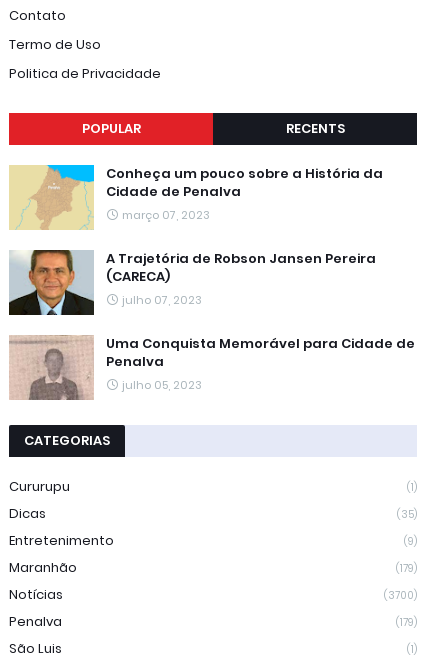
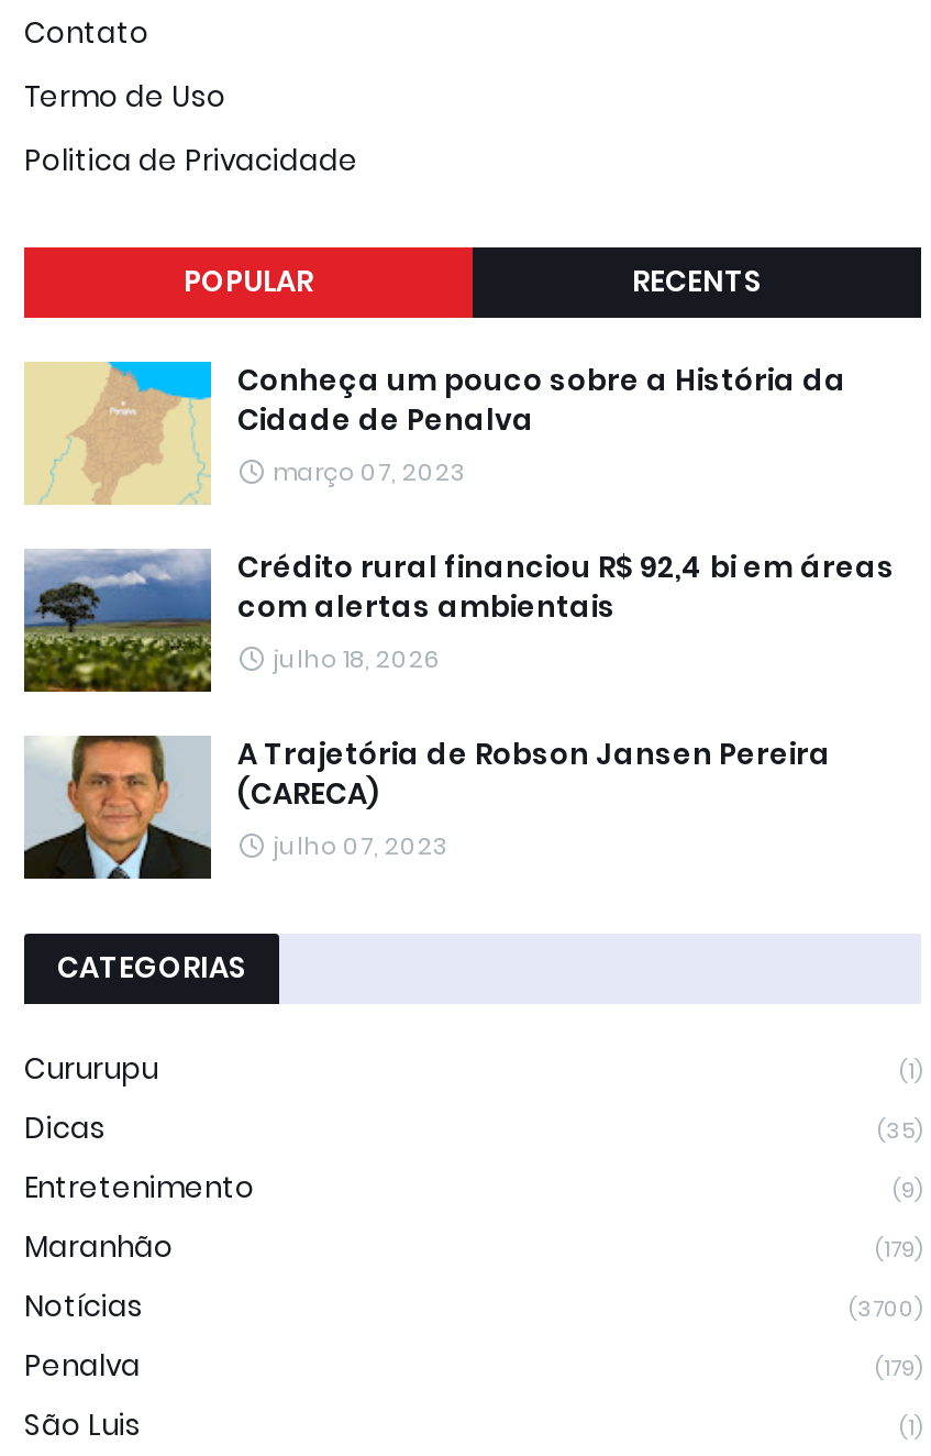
+ [image]
+ Crédito rural financiou R$ 92,4 bi em áreas
+ com alertas ambientais
+ julho 18, 2026

moved down: [image] | A Trajetória de Robson Jansen Pereira | (CARECA) | julho 07, 2023

- [image]
- Uma Conquista Memorável para Cidade de
- Penalva
- julho 05, 2023
